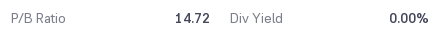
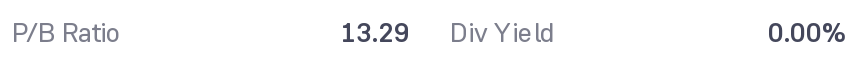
- 14.72 Div Yield
+ 13.29 Div Yield
